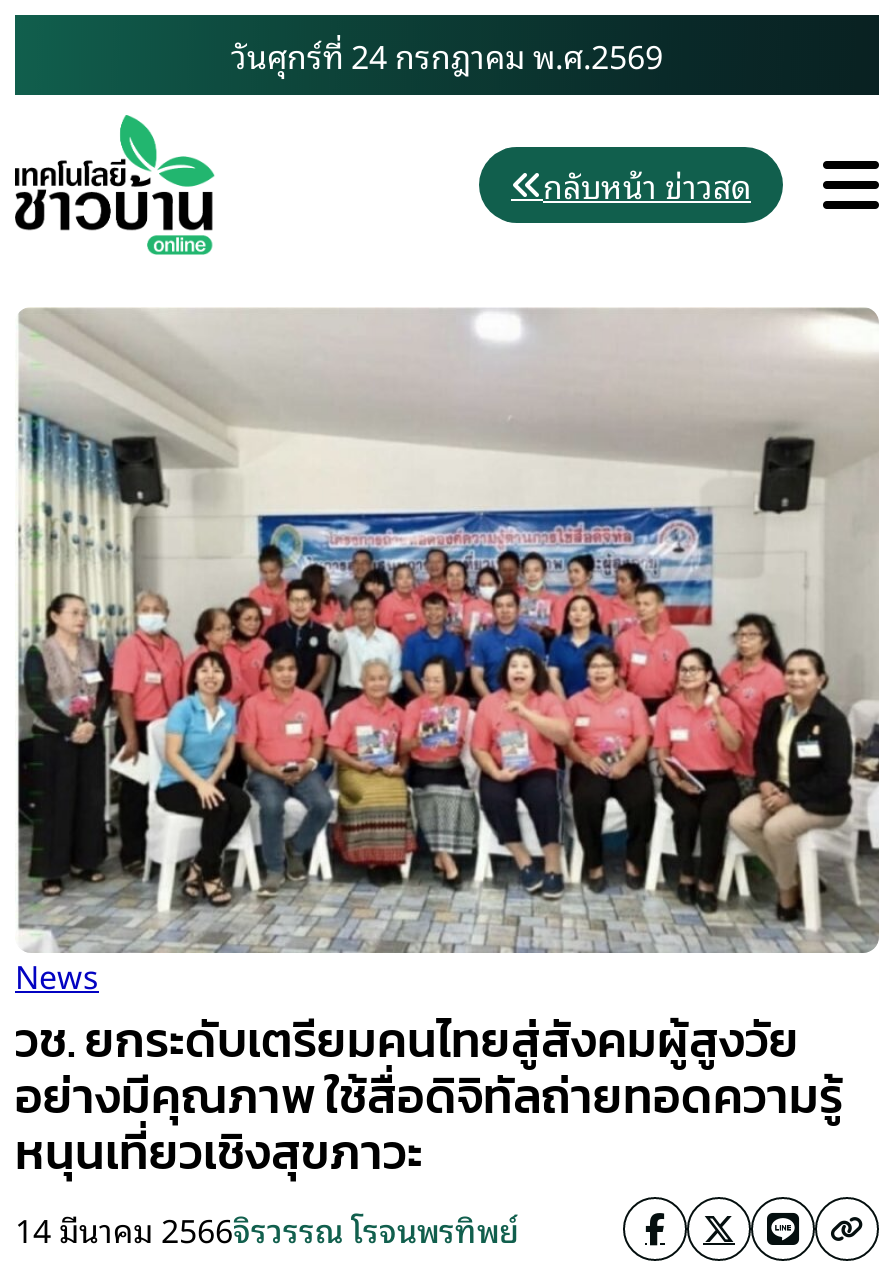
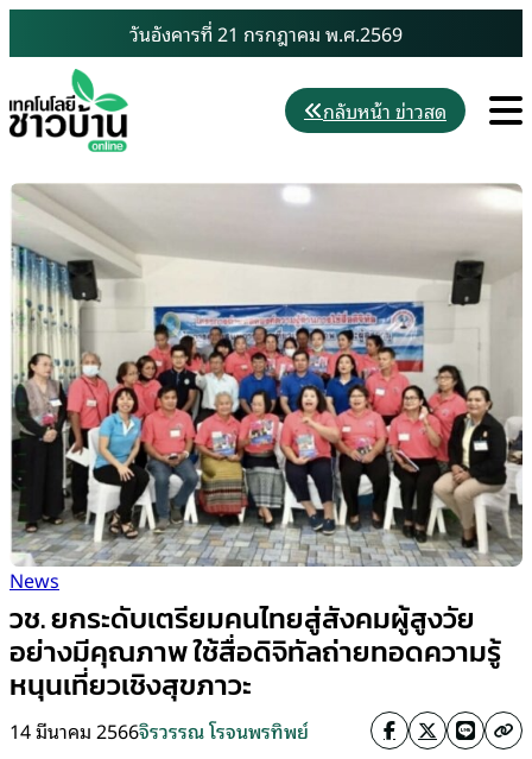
- วันศุกร์ที่ 24 กรกฎาคม พ.ศ.2569
+ วันอังคารที่ 21 กรกฎาคม พ.ศ.2569
